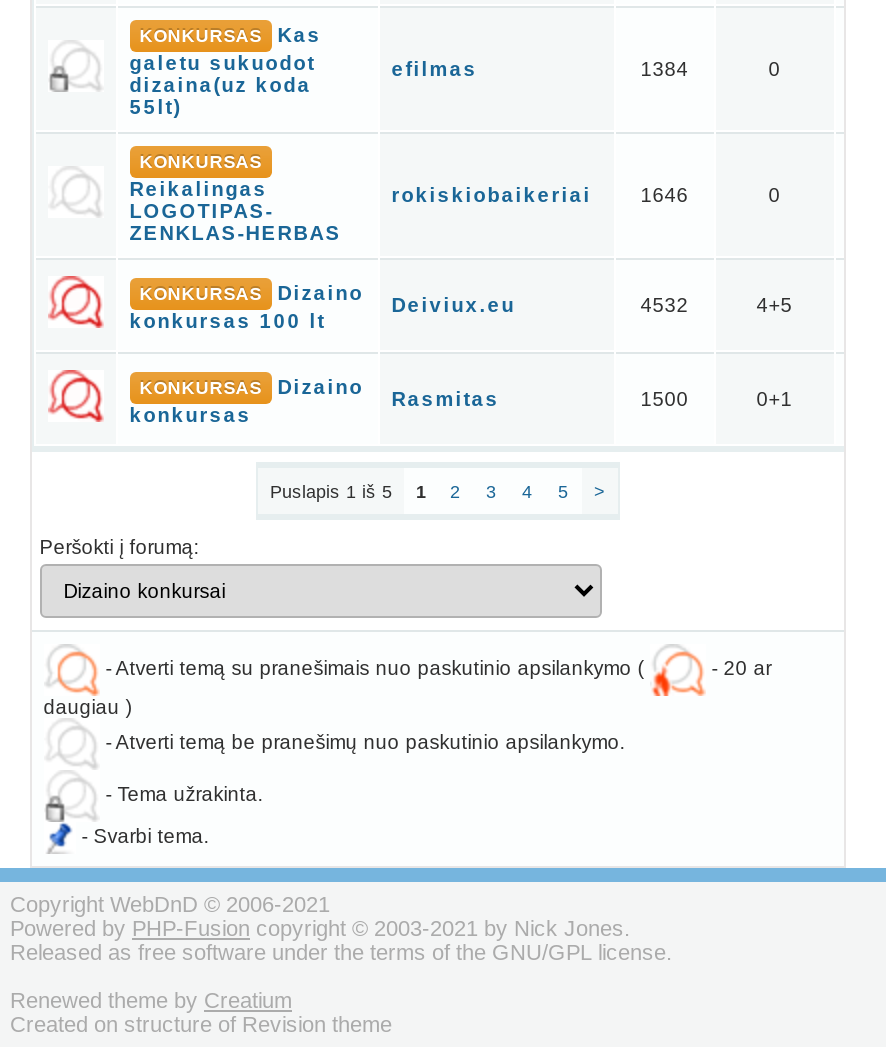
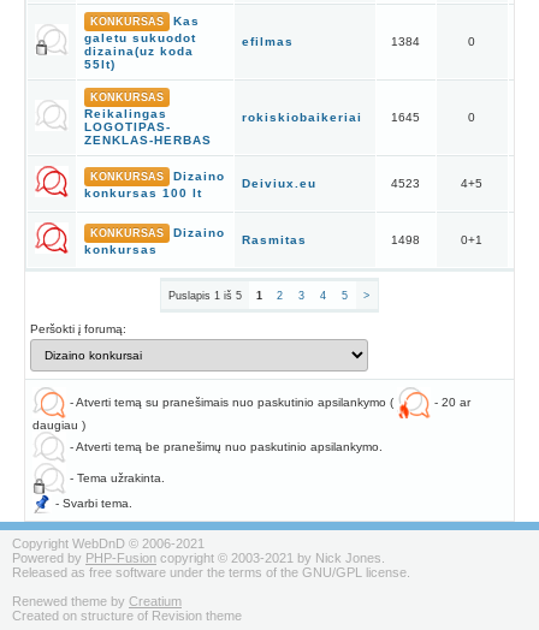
- 1646
+ 1645

- 4532
+ 4523

- 1500
+ 1498
